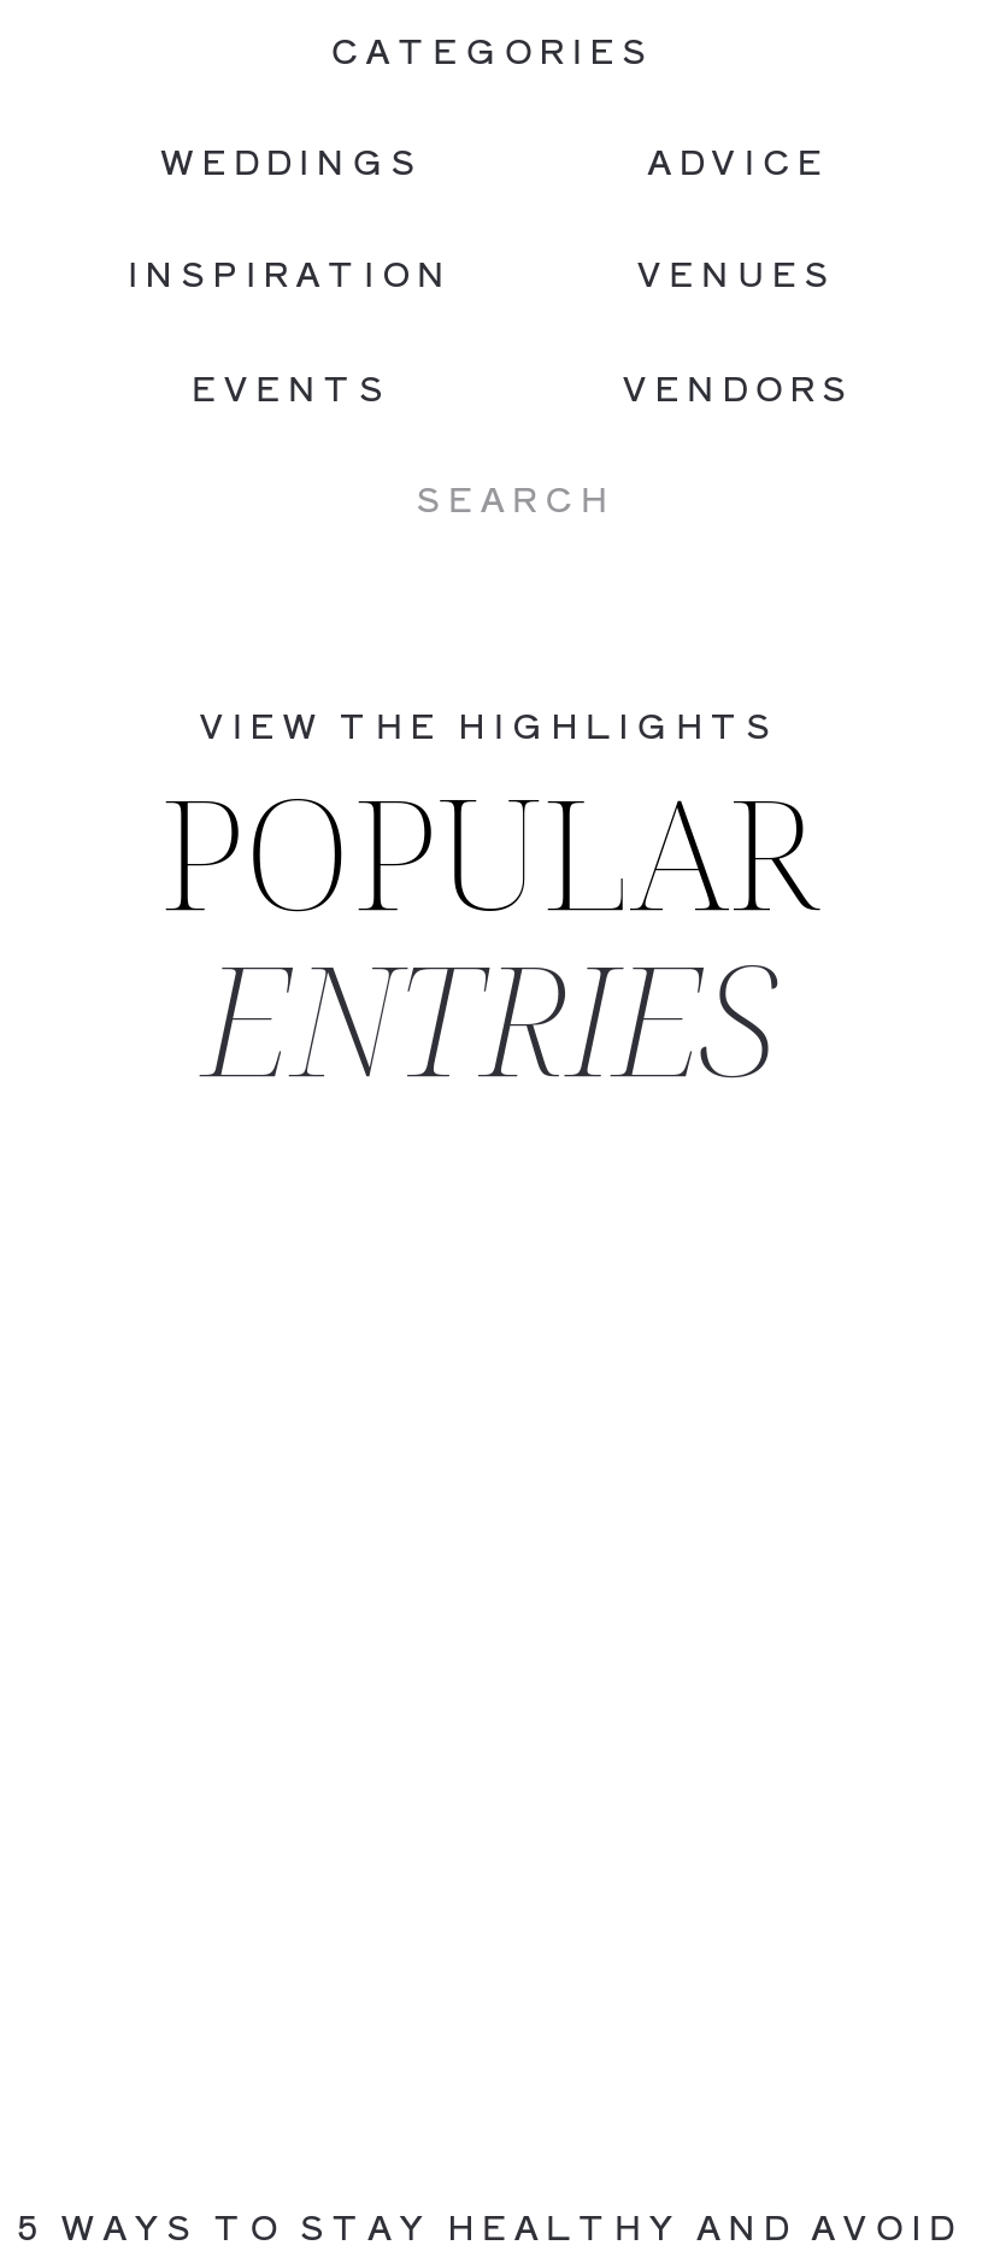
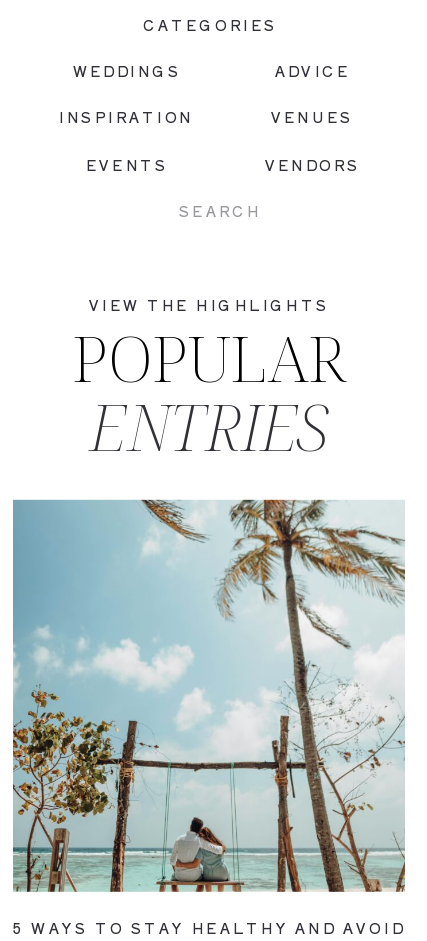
+ [image]
